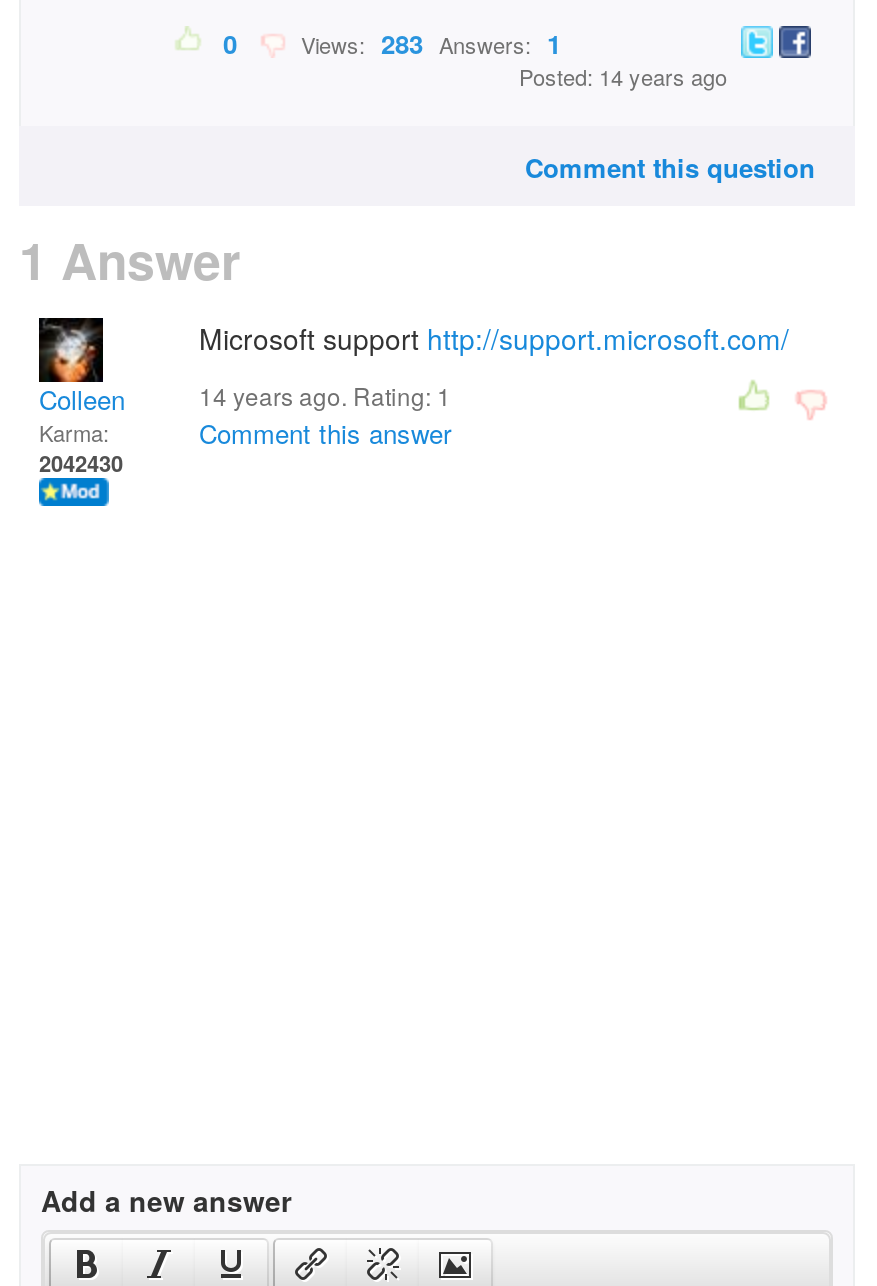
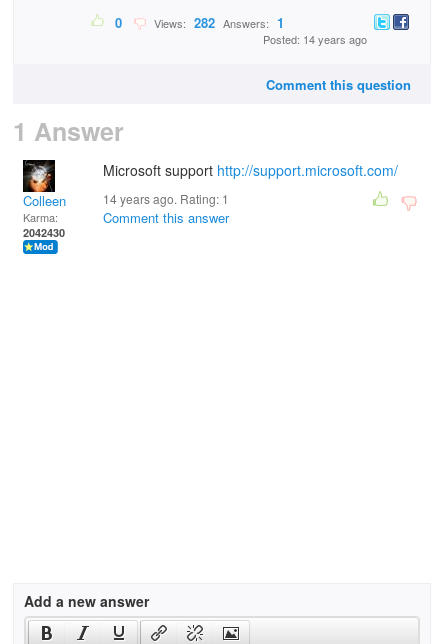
- Views: 283 Answers: 1
+ Views: 282 Answers: 1
